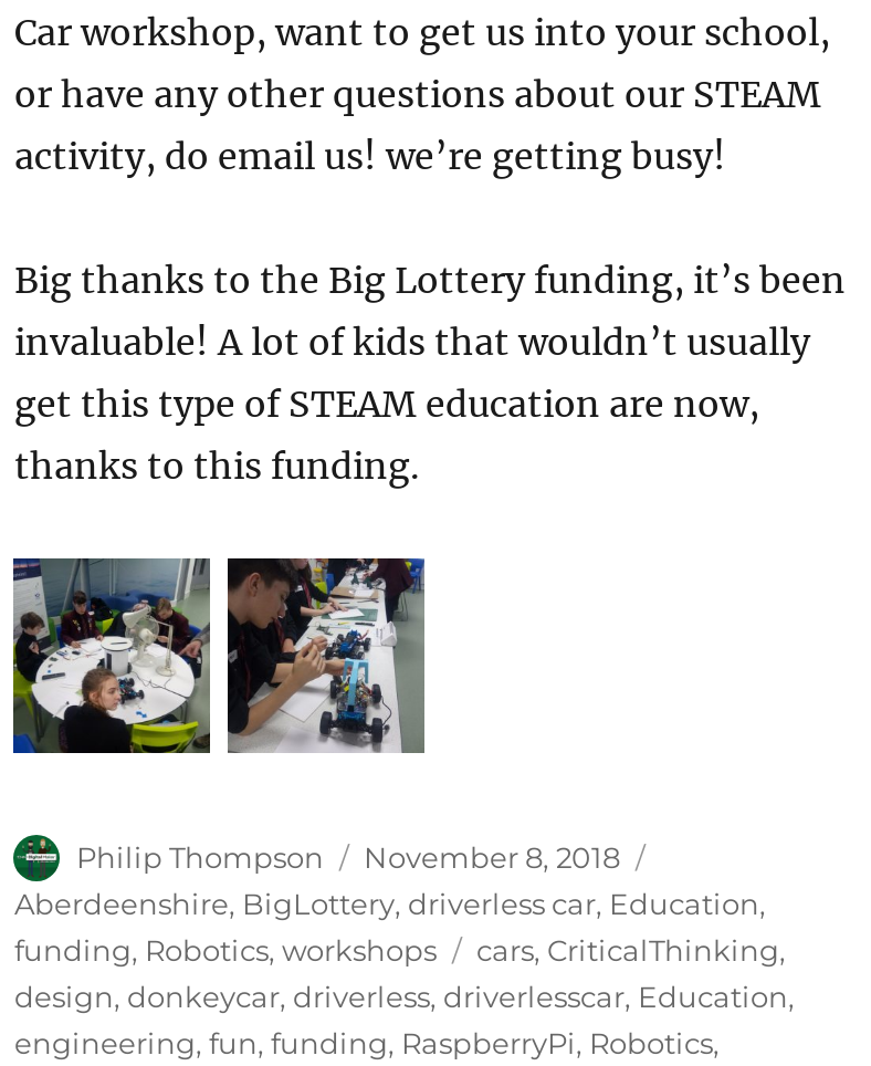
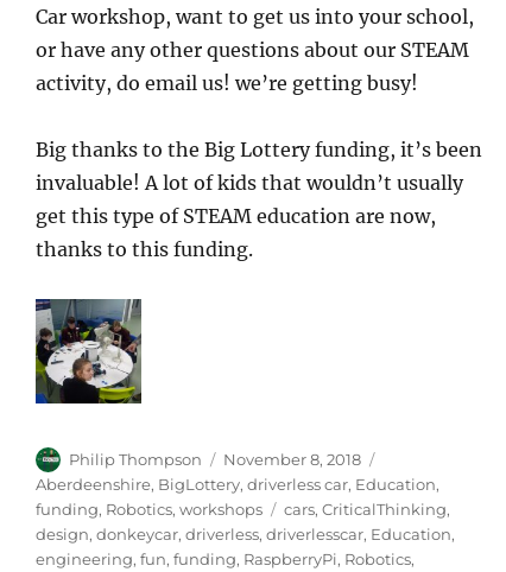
- [image]
